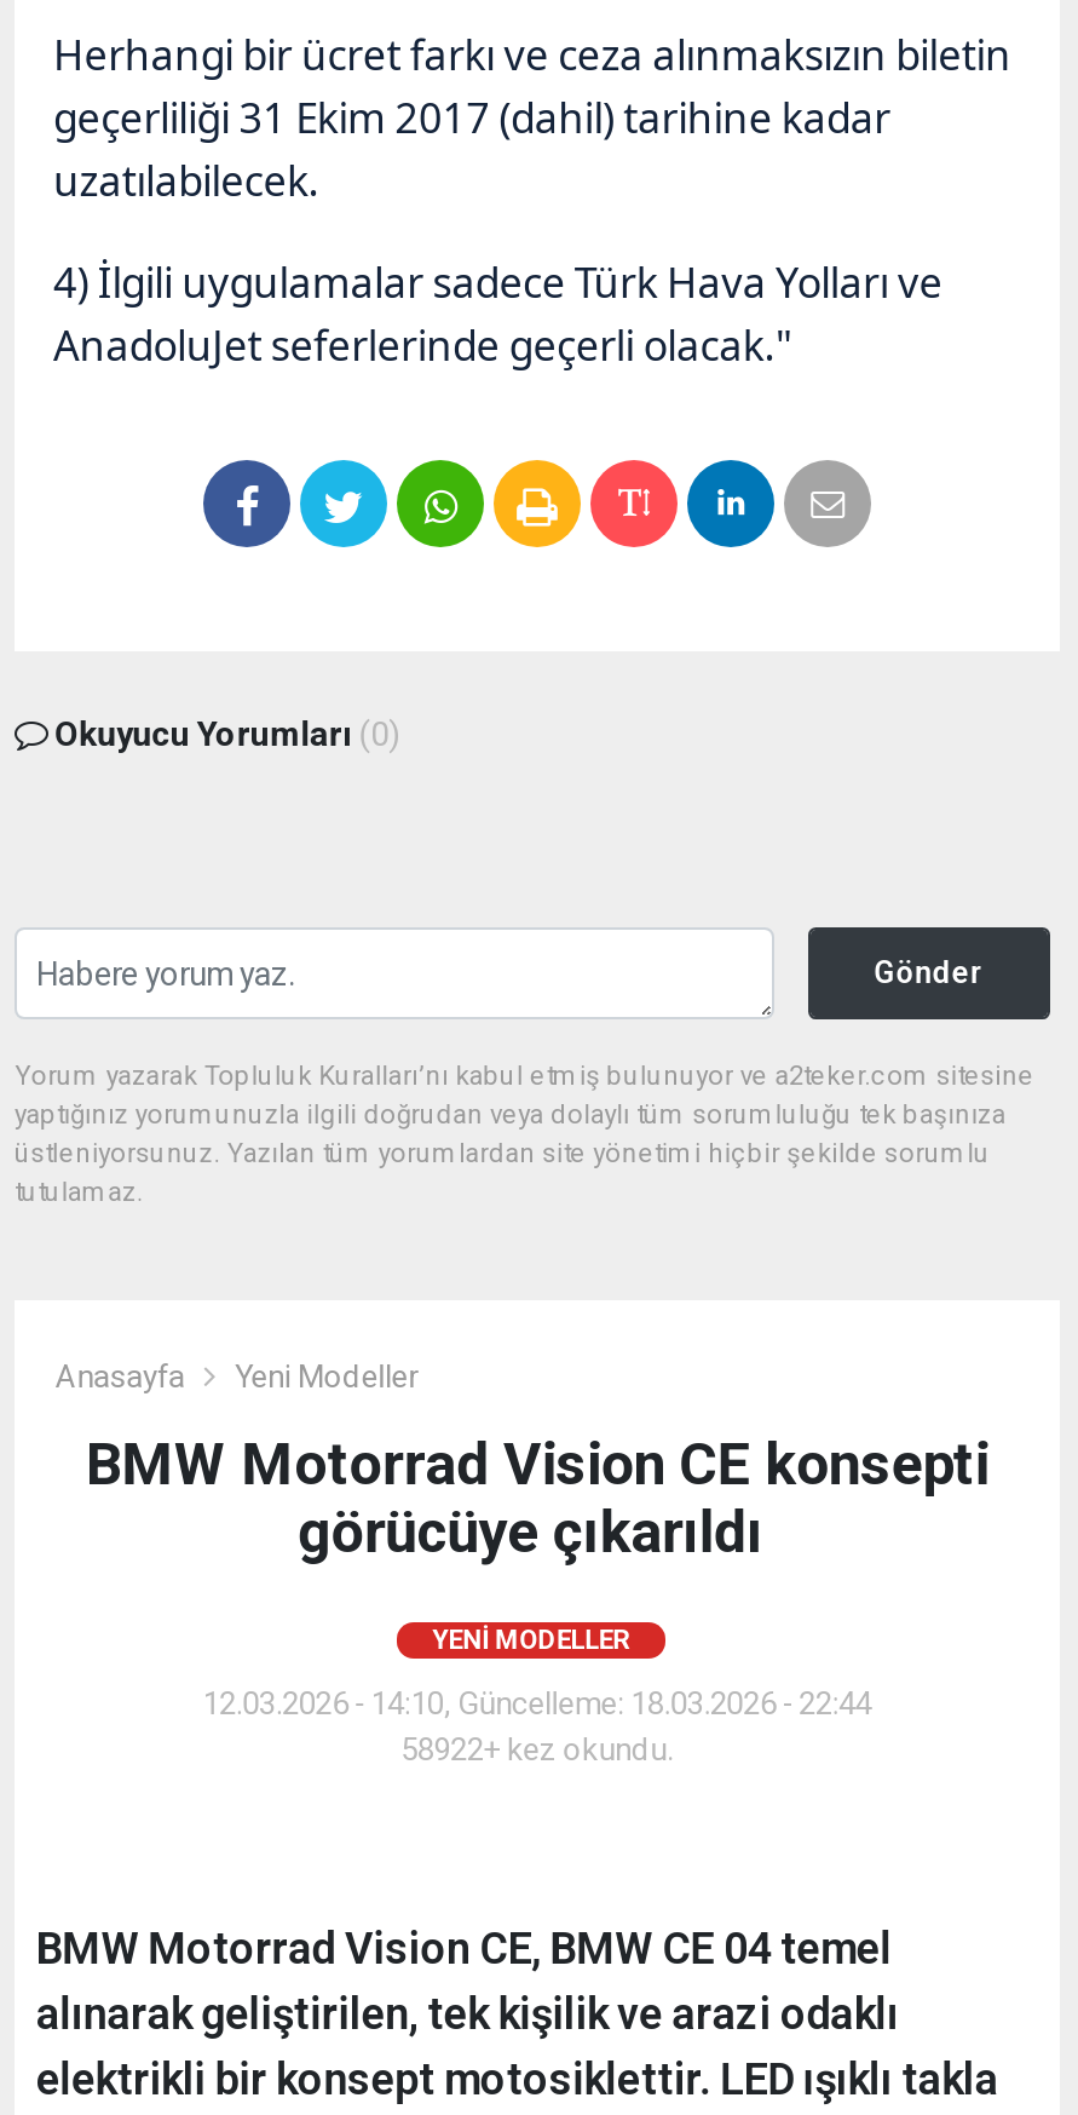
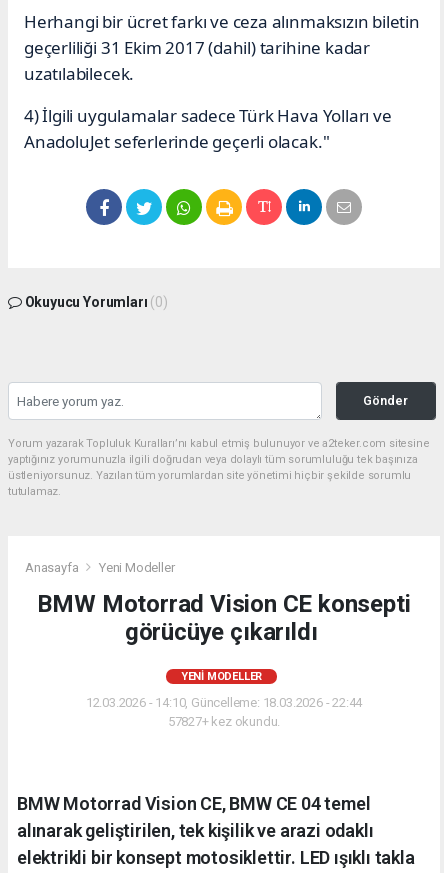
- 58922+ kez okundu.
+ 57827+ kez okundu.
